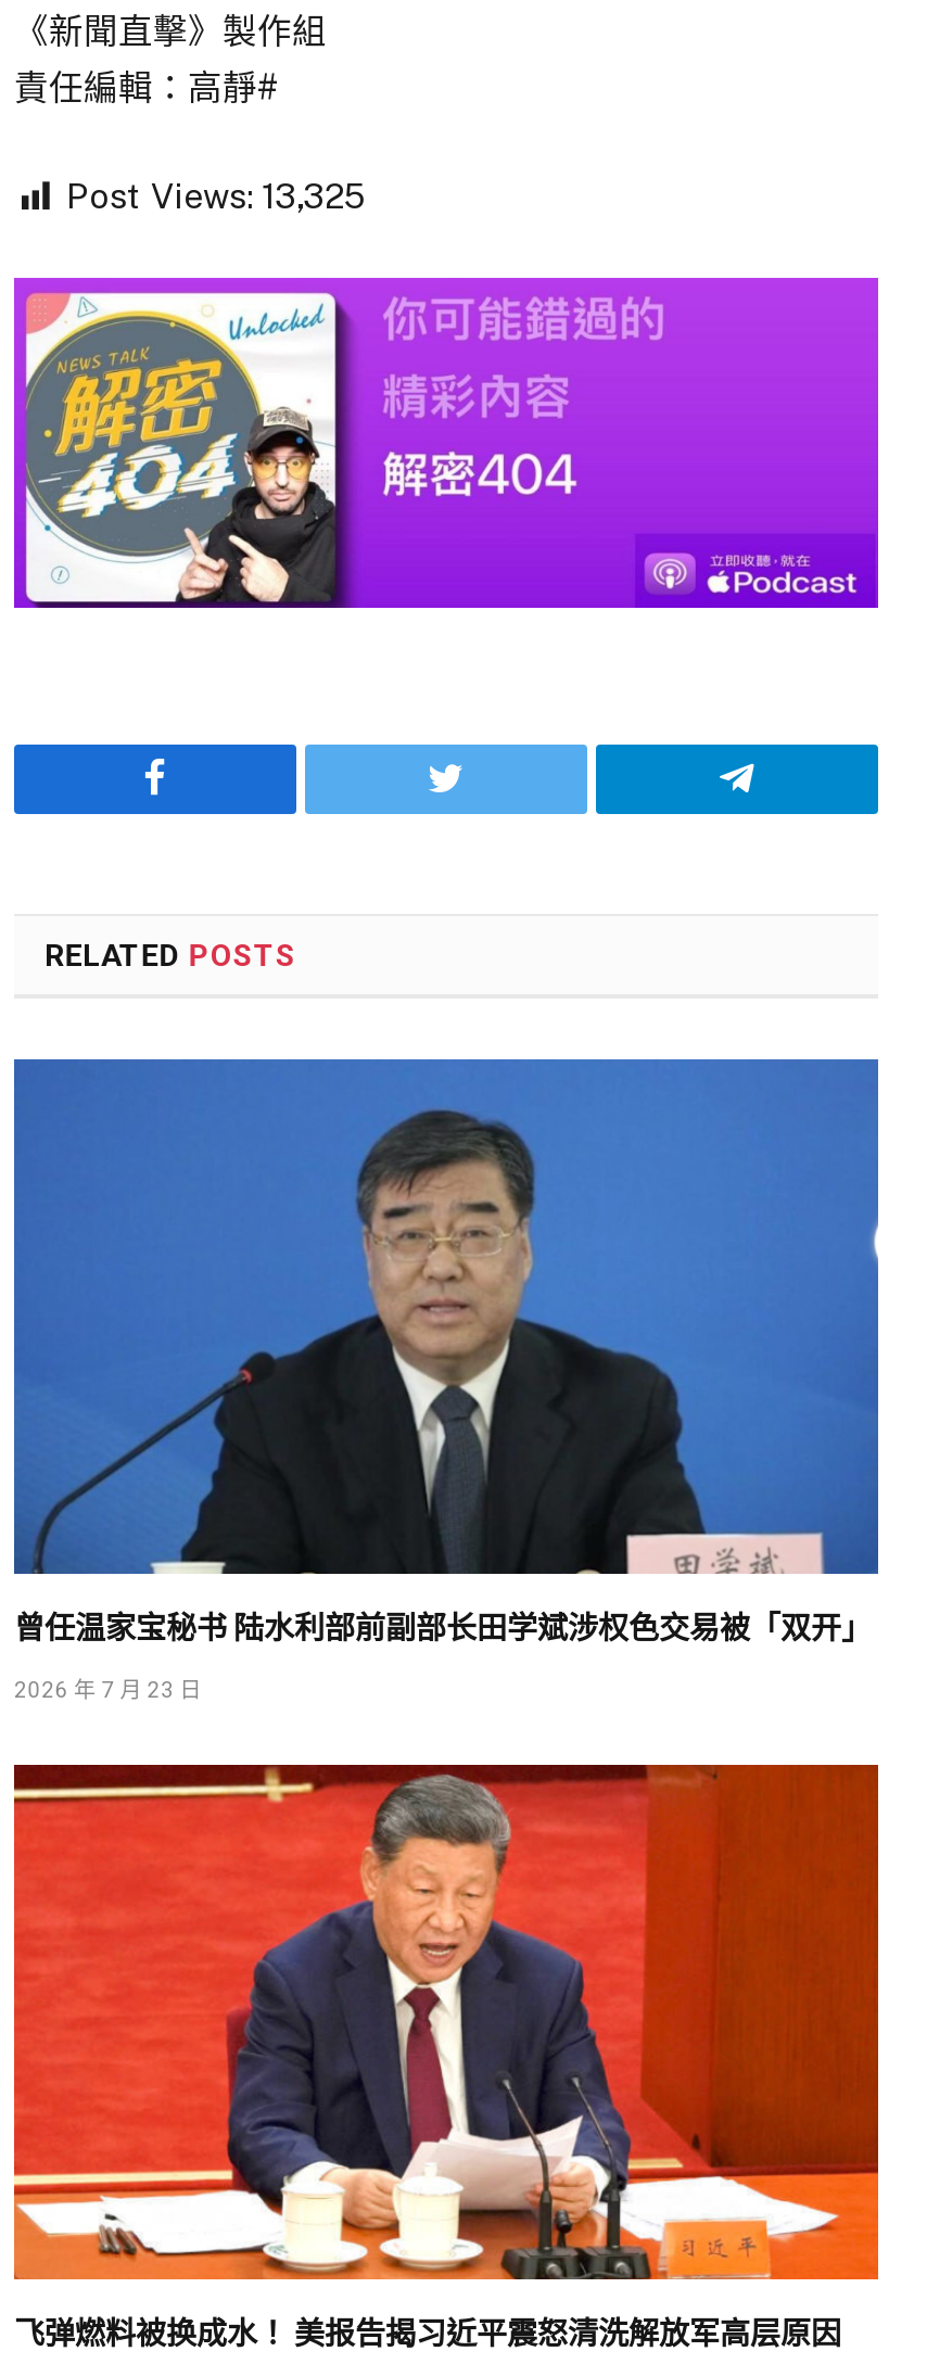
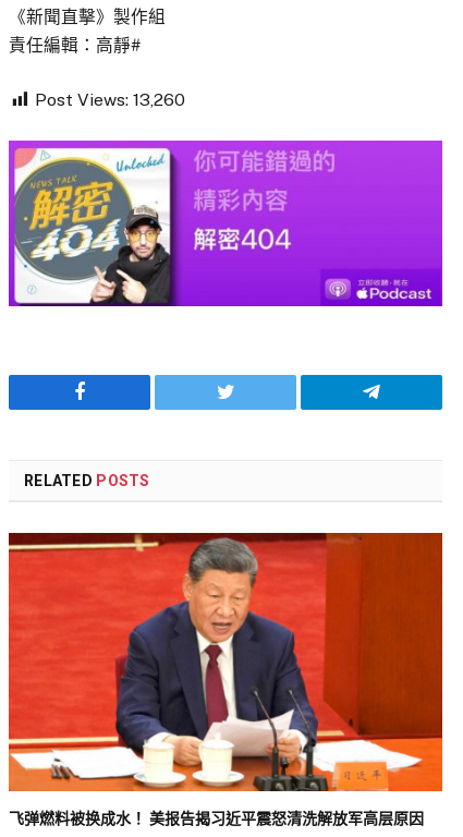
- Post Views: 13,325
+ Post Views: 13,260

- [image]
- 曾任温家宝秘书 陆水利部前副部长田学斌涉权色交易被「双开」
- 2026 年 7 月 23 日
